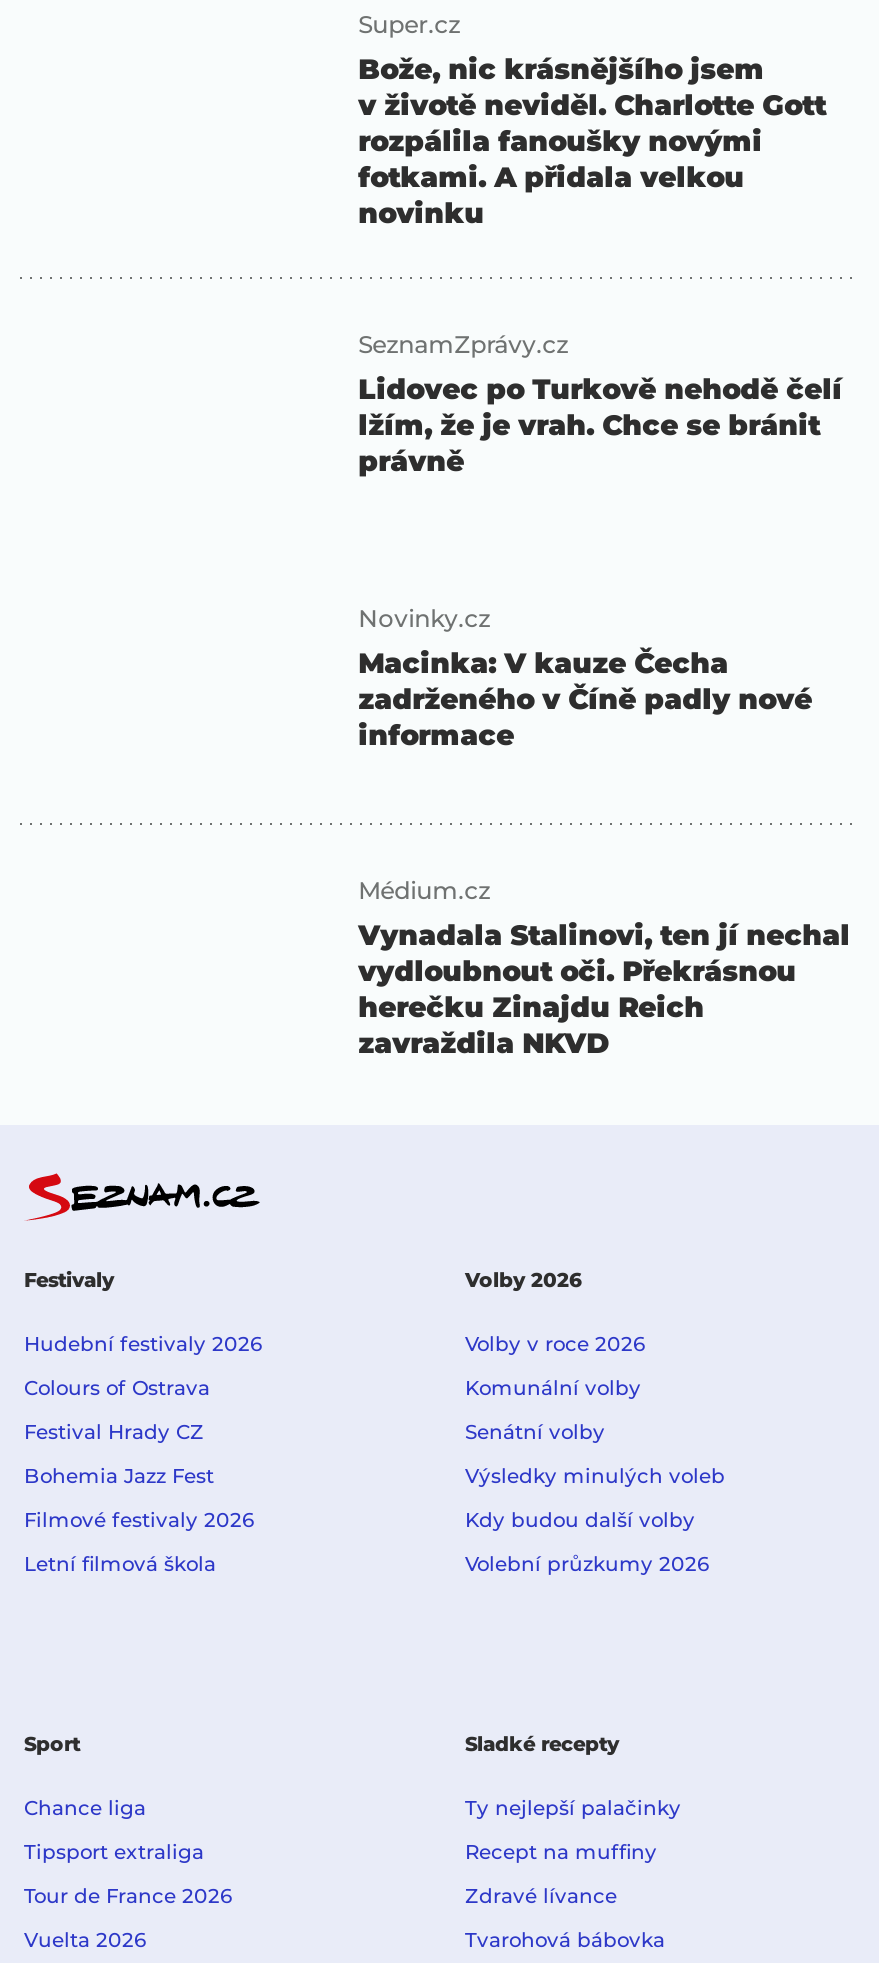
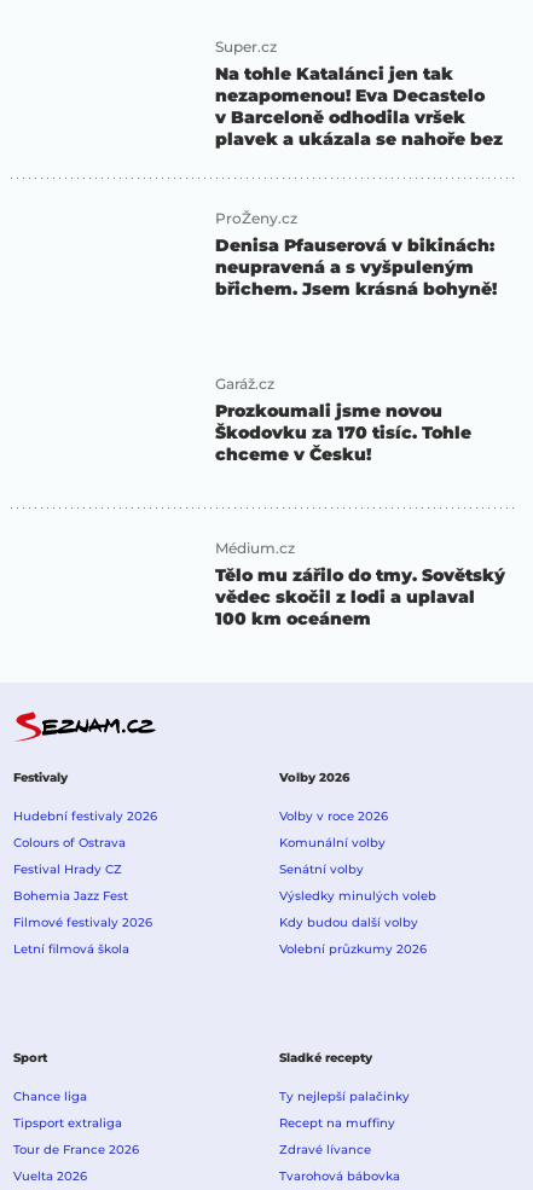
- Bože, nic krásnějšího jsem
- v životě neviděl. Charlotte Gott
- rozpálila fanoušky novými
- fotkami. A přidala velkou
- novinku
+ Na tohle Katalánci jen tak
+ nezapomenou! Eva Decastelo
+ v Barceloně odhodila vršek
+ plavek a ukázala se nahoře bez

- SeznamZprávy.cz
- Lidovec po Turkově nehodě čelí
- lžím, že je vrah. Chce se bránit
- právně
+ ProŽeny.cz
+ Denisa Pfauserová v bikinách:
+ neupravená a s vyšpuleným
+ břichem. Jsem krásná bohyně!

- Novinky.cz
- Macinka: V kauze Čecha
- zadrženého v Číně padly nové
- informace
+ Garáž.cz
+ Prozkoumali jsme novou
+ Škodovku za 170 tisíc. Tohle
+ chceme v Česku!

- Vynadala Stalinovi, ten jí nechal
- vydloubnout oči. Překrásnou
- herečku Zinajdu Reich
- zavraždila NKVD
+ Tělo mu zářilo do tmy. Sovětský
+ vědec skočil z lodi a uplaval
+ 100 km oceánem
